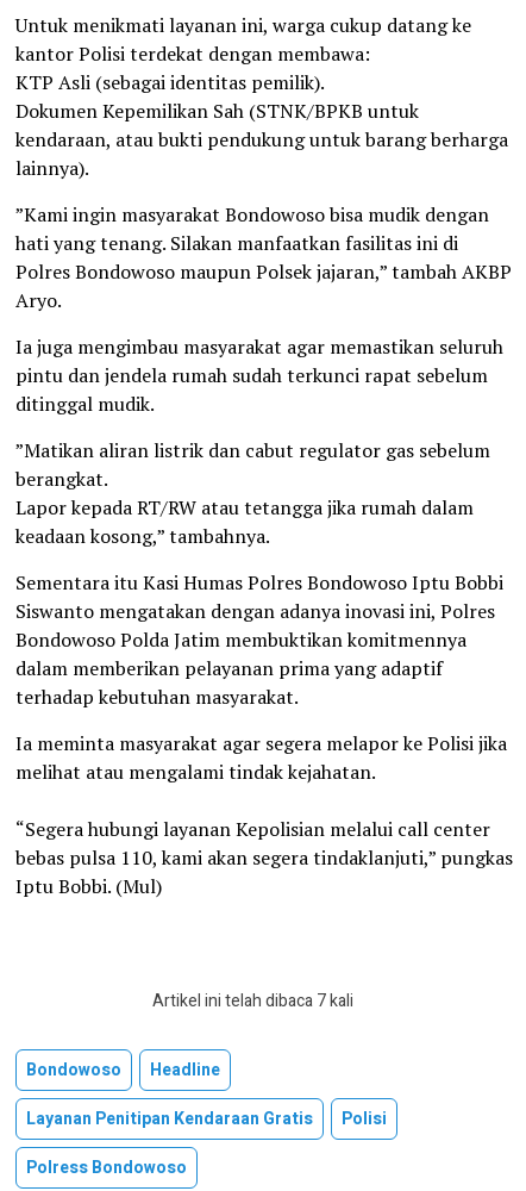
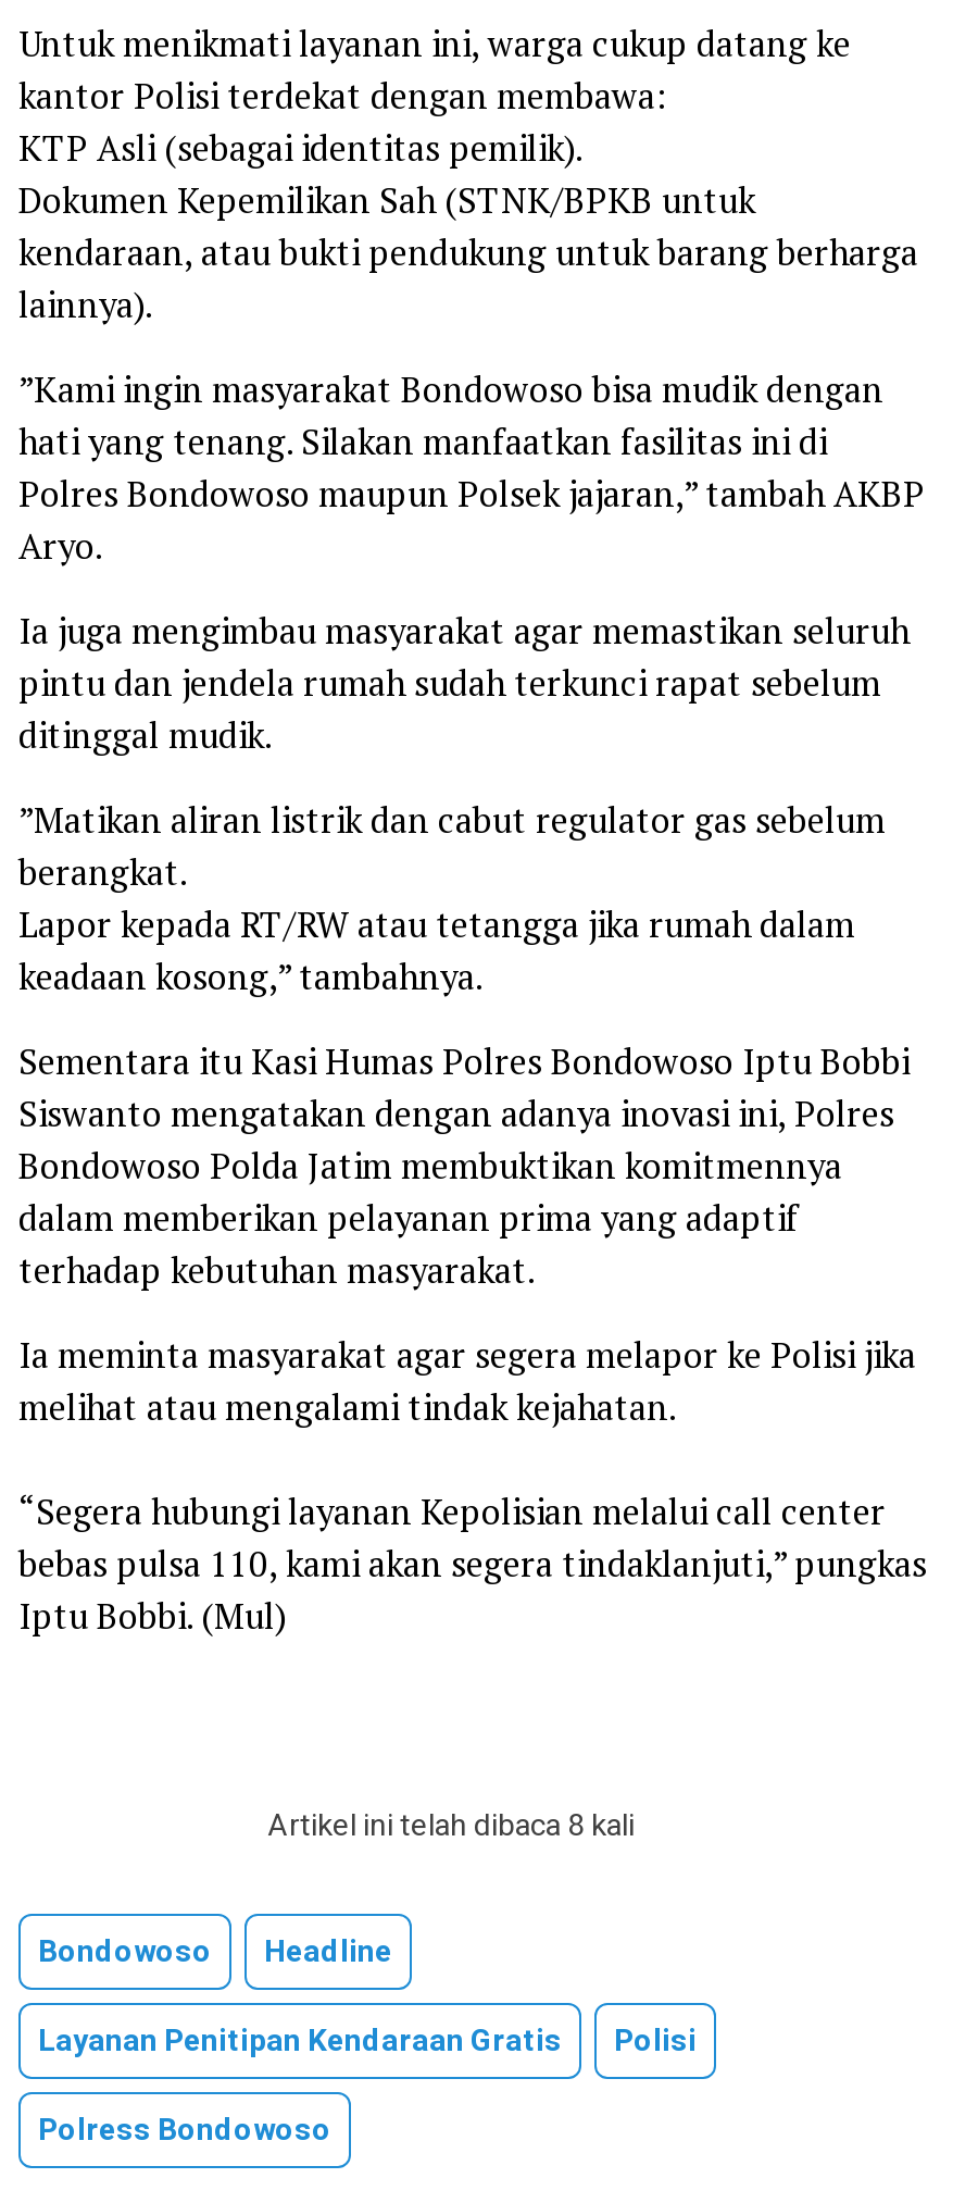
- Artikel ini telah dibaca 7 kali
+ Artikel ini telah dibaca 8 kali
